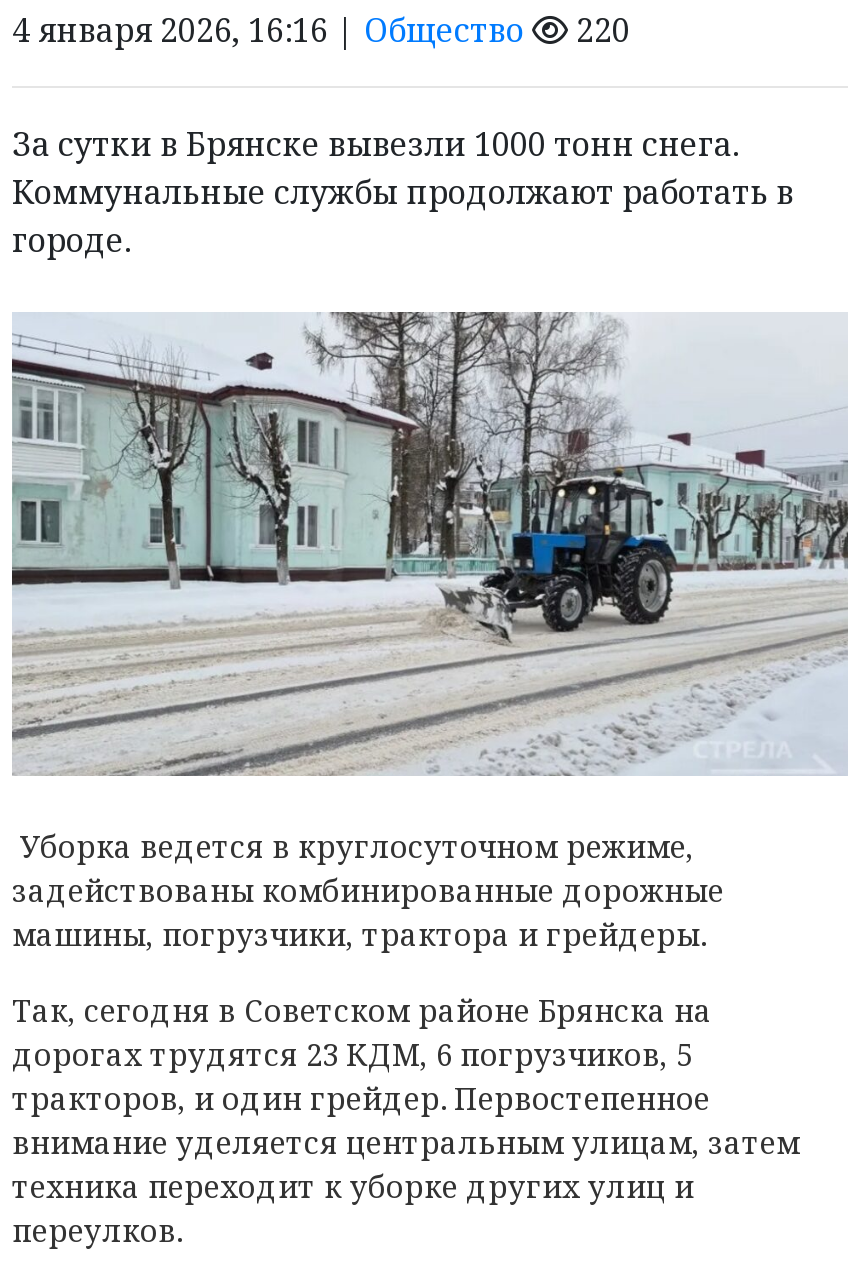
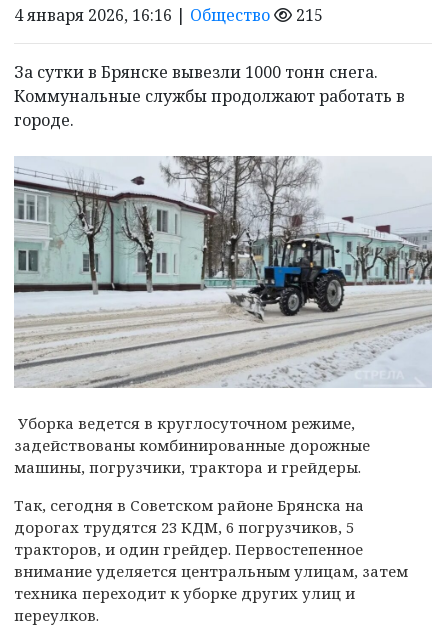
- 220
+ 215
